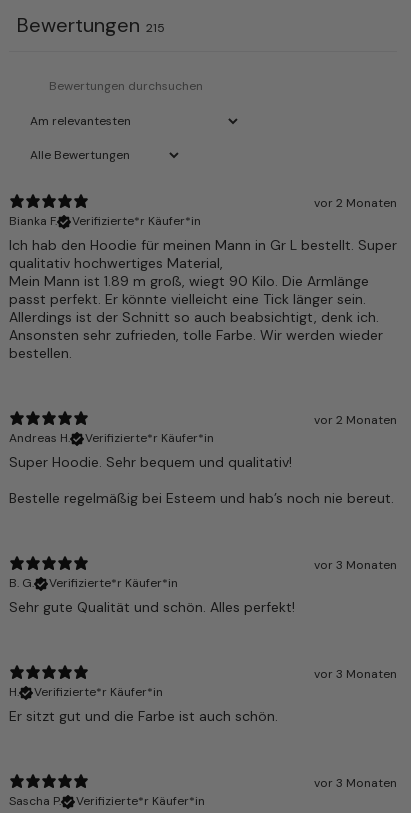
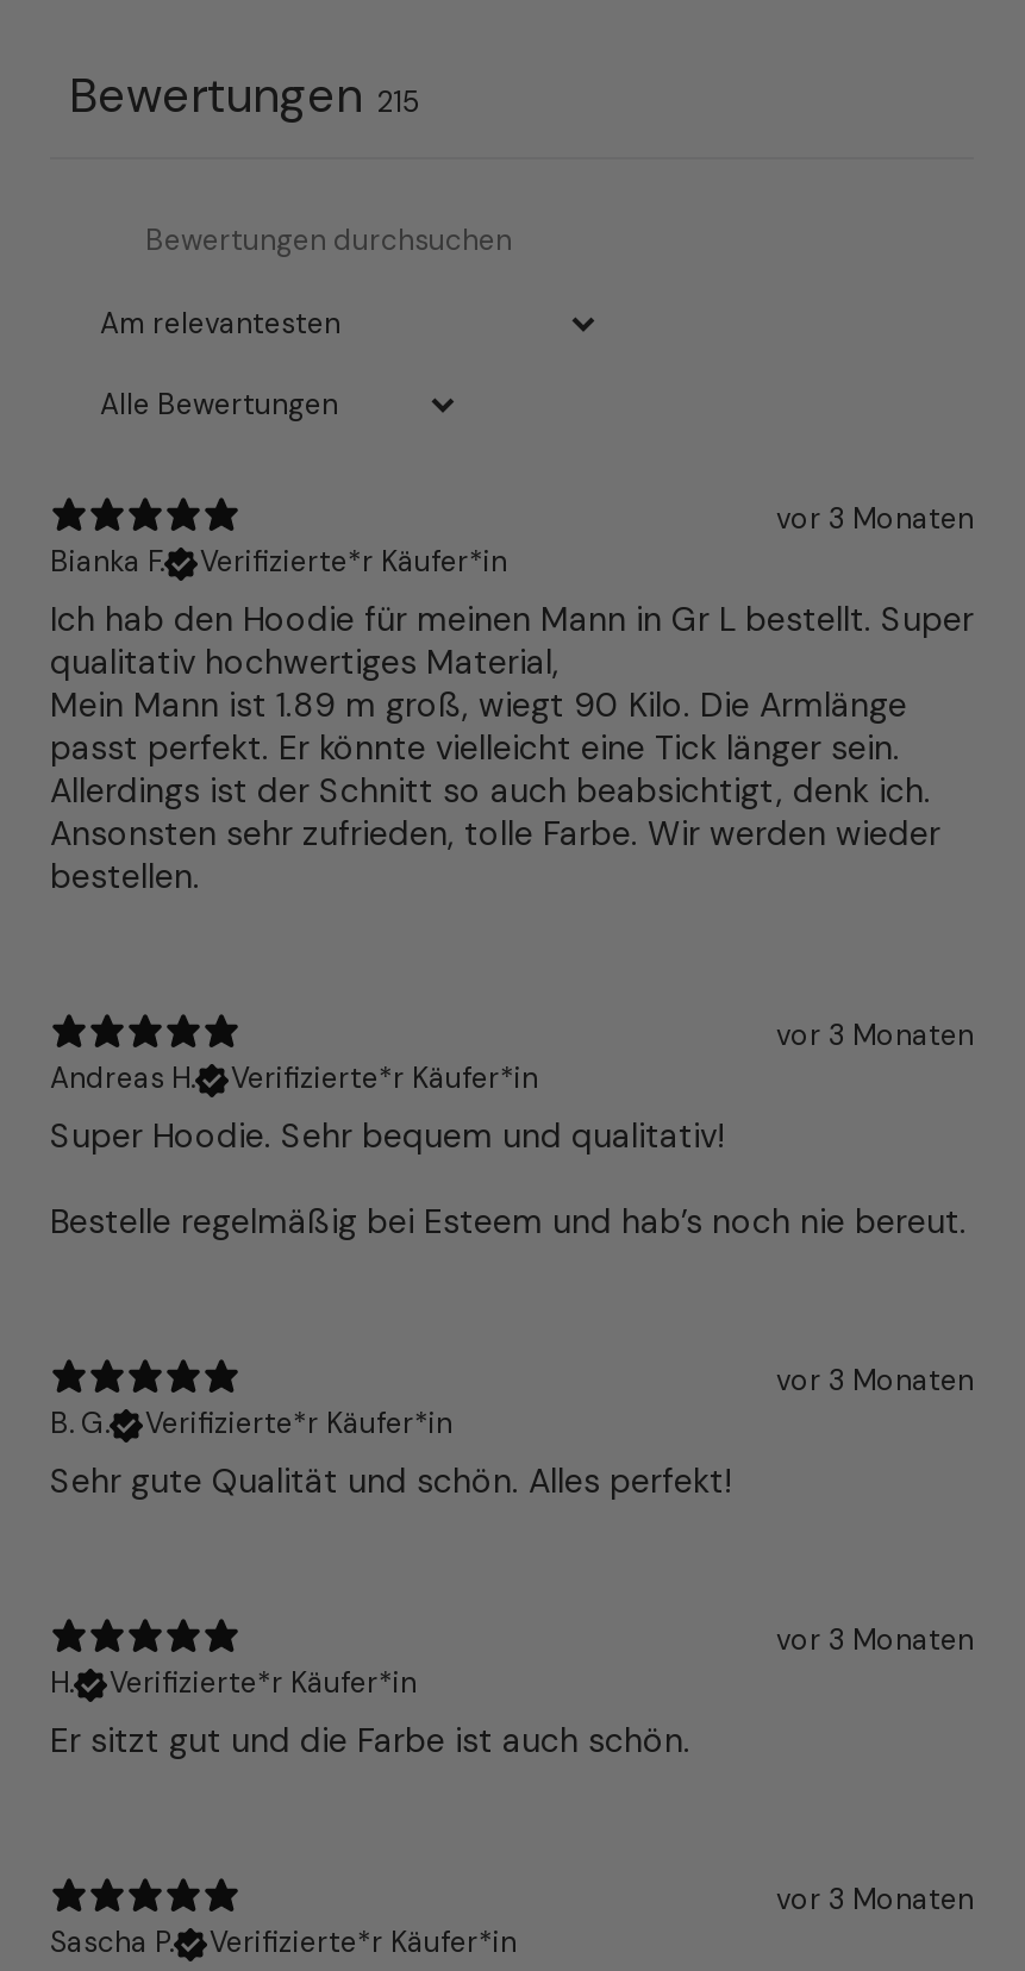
- vor 2 Monaten
+ vor 3 Monaten

- vor 2 Monaten
+ vor 3 Monaten
